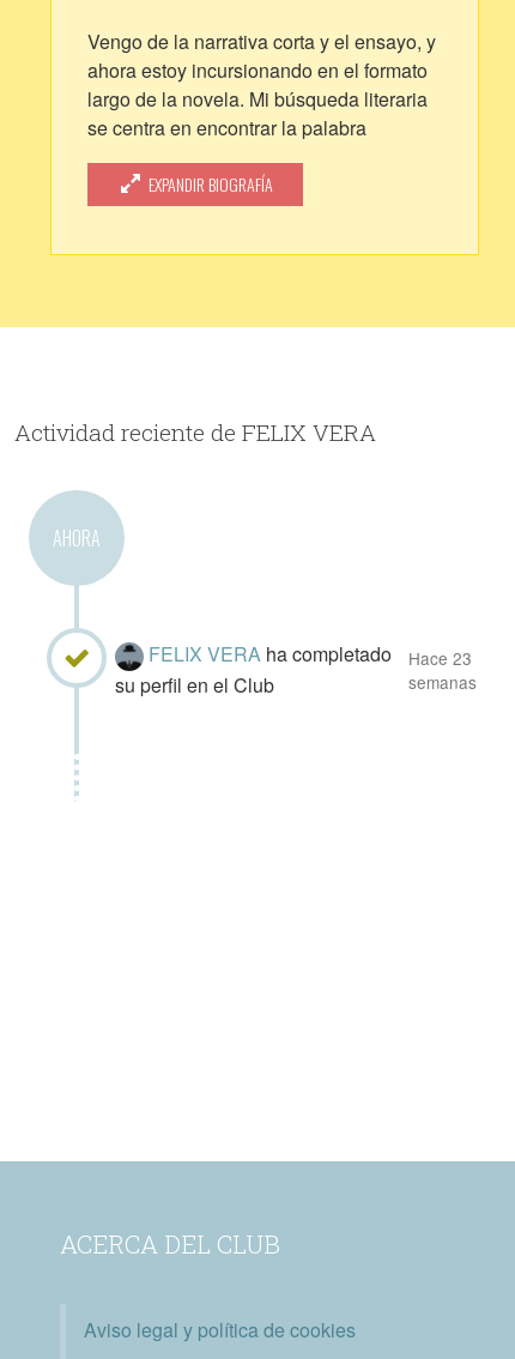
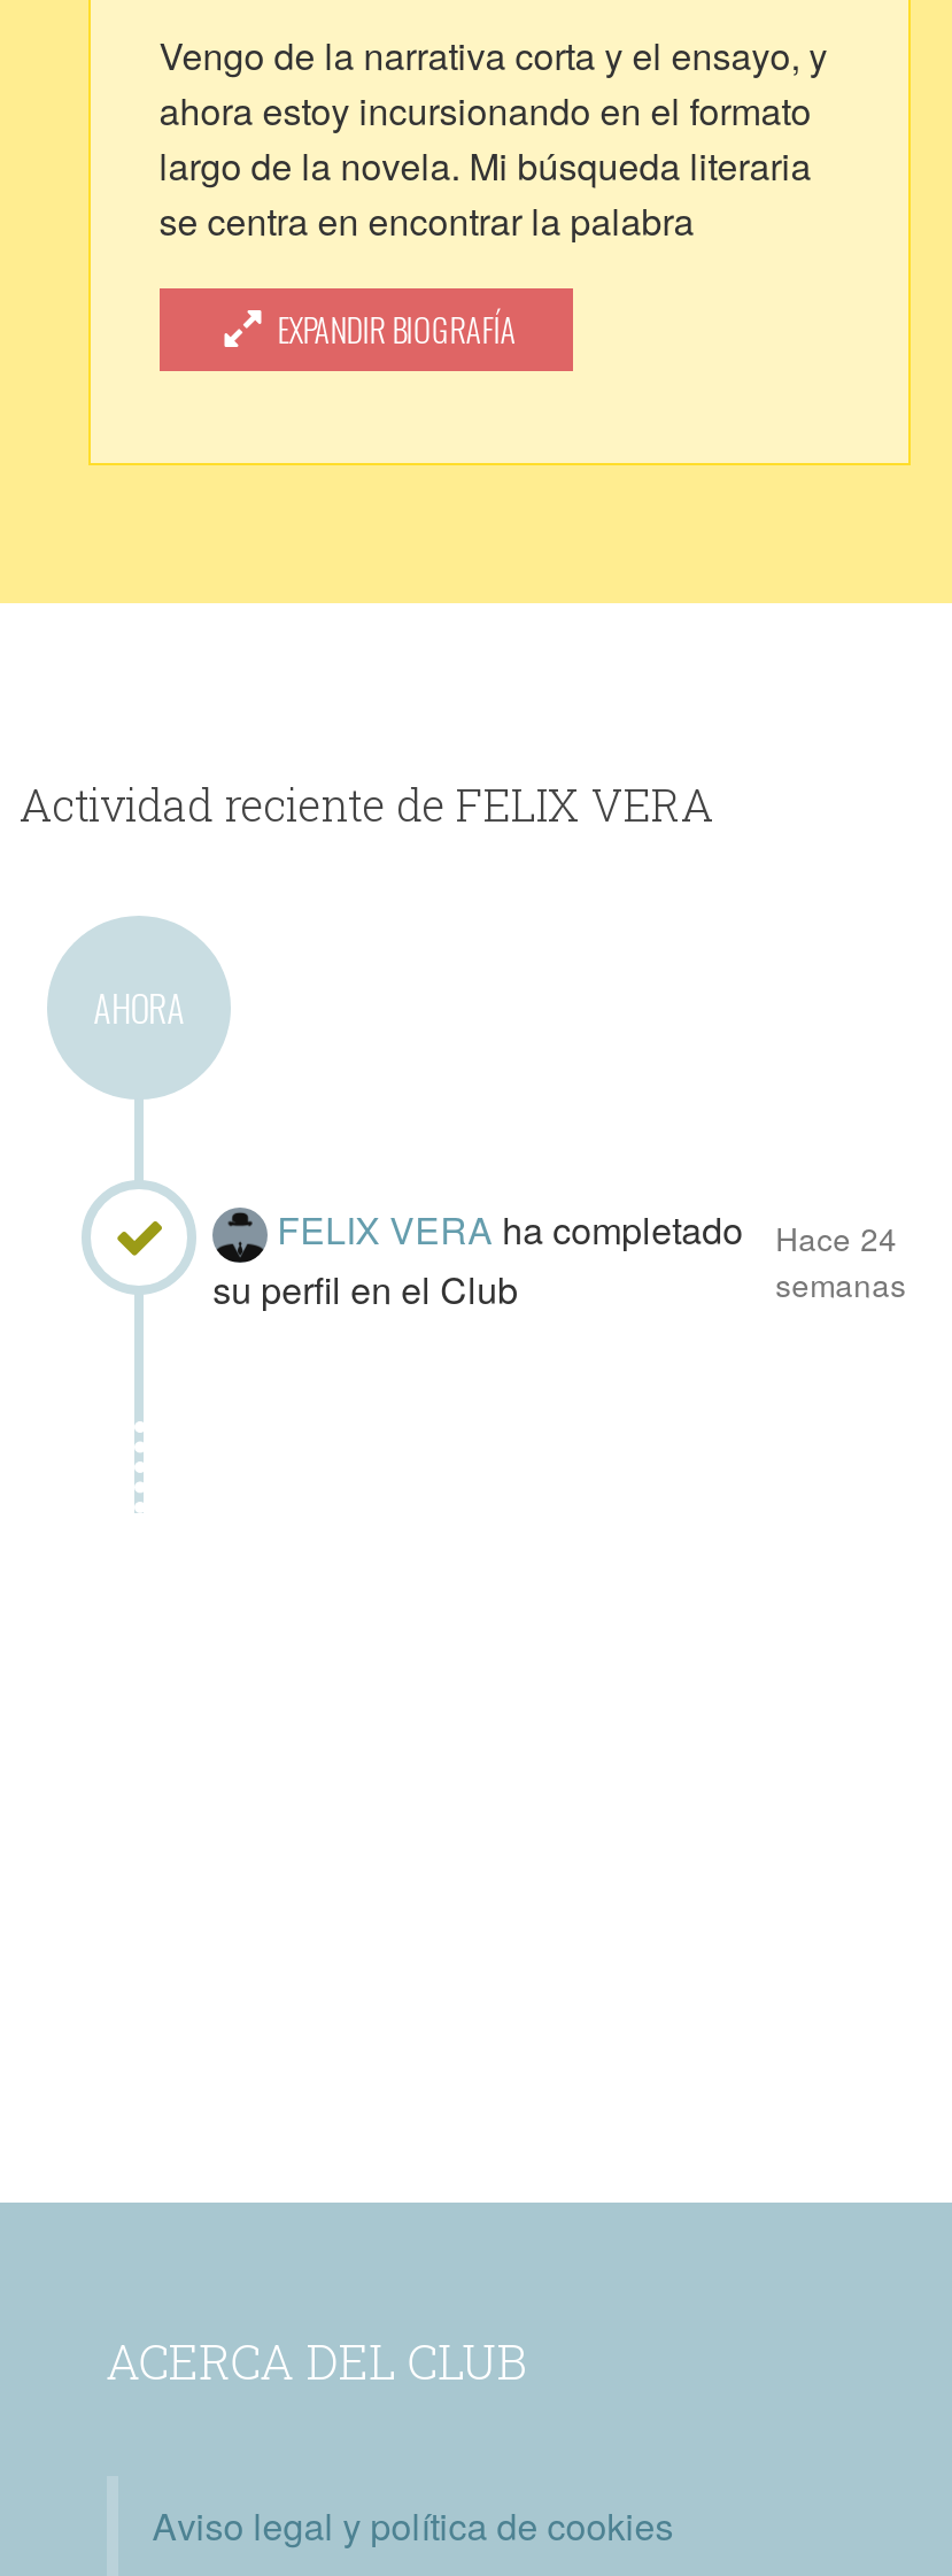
- FELIX VERA ha completado Hace 23
+ FELIX VERA ha completado Hace 24
